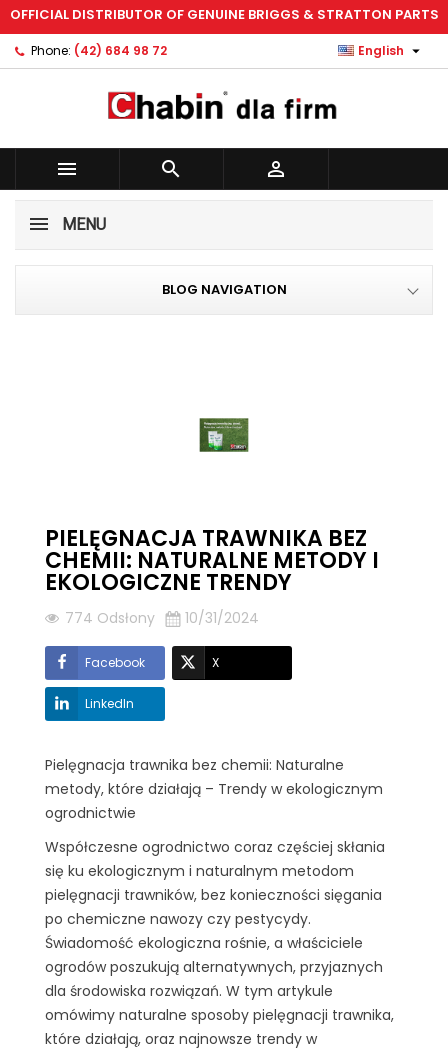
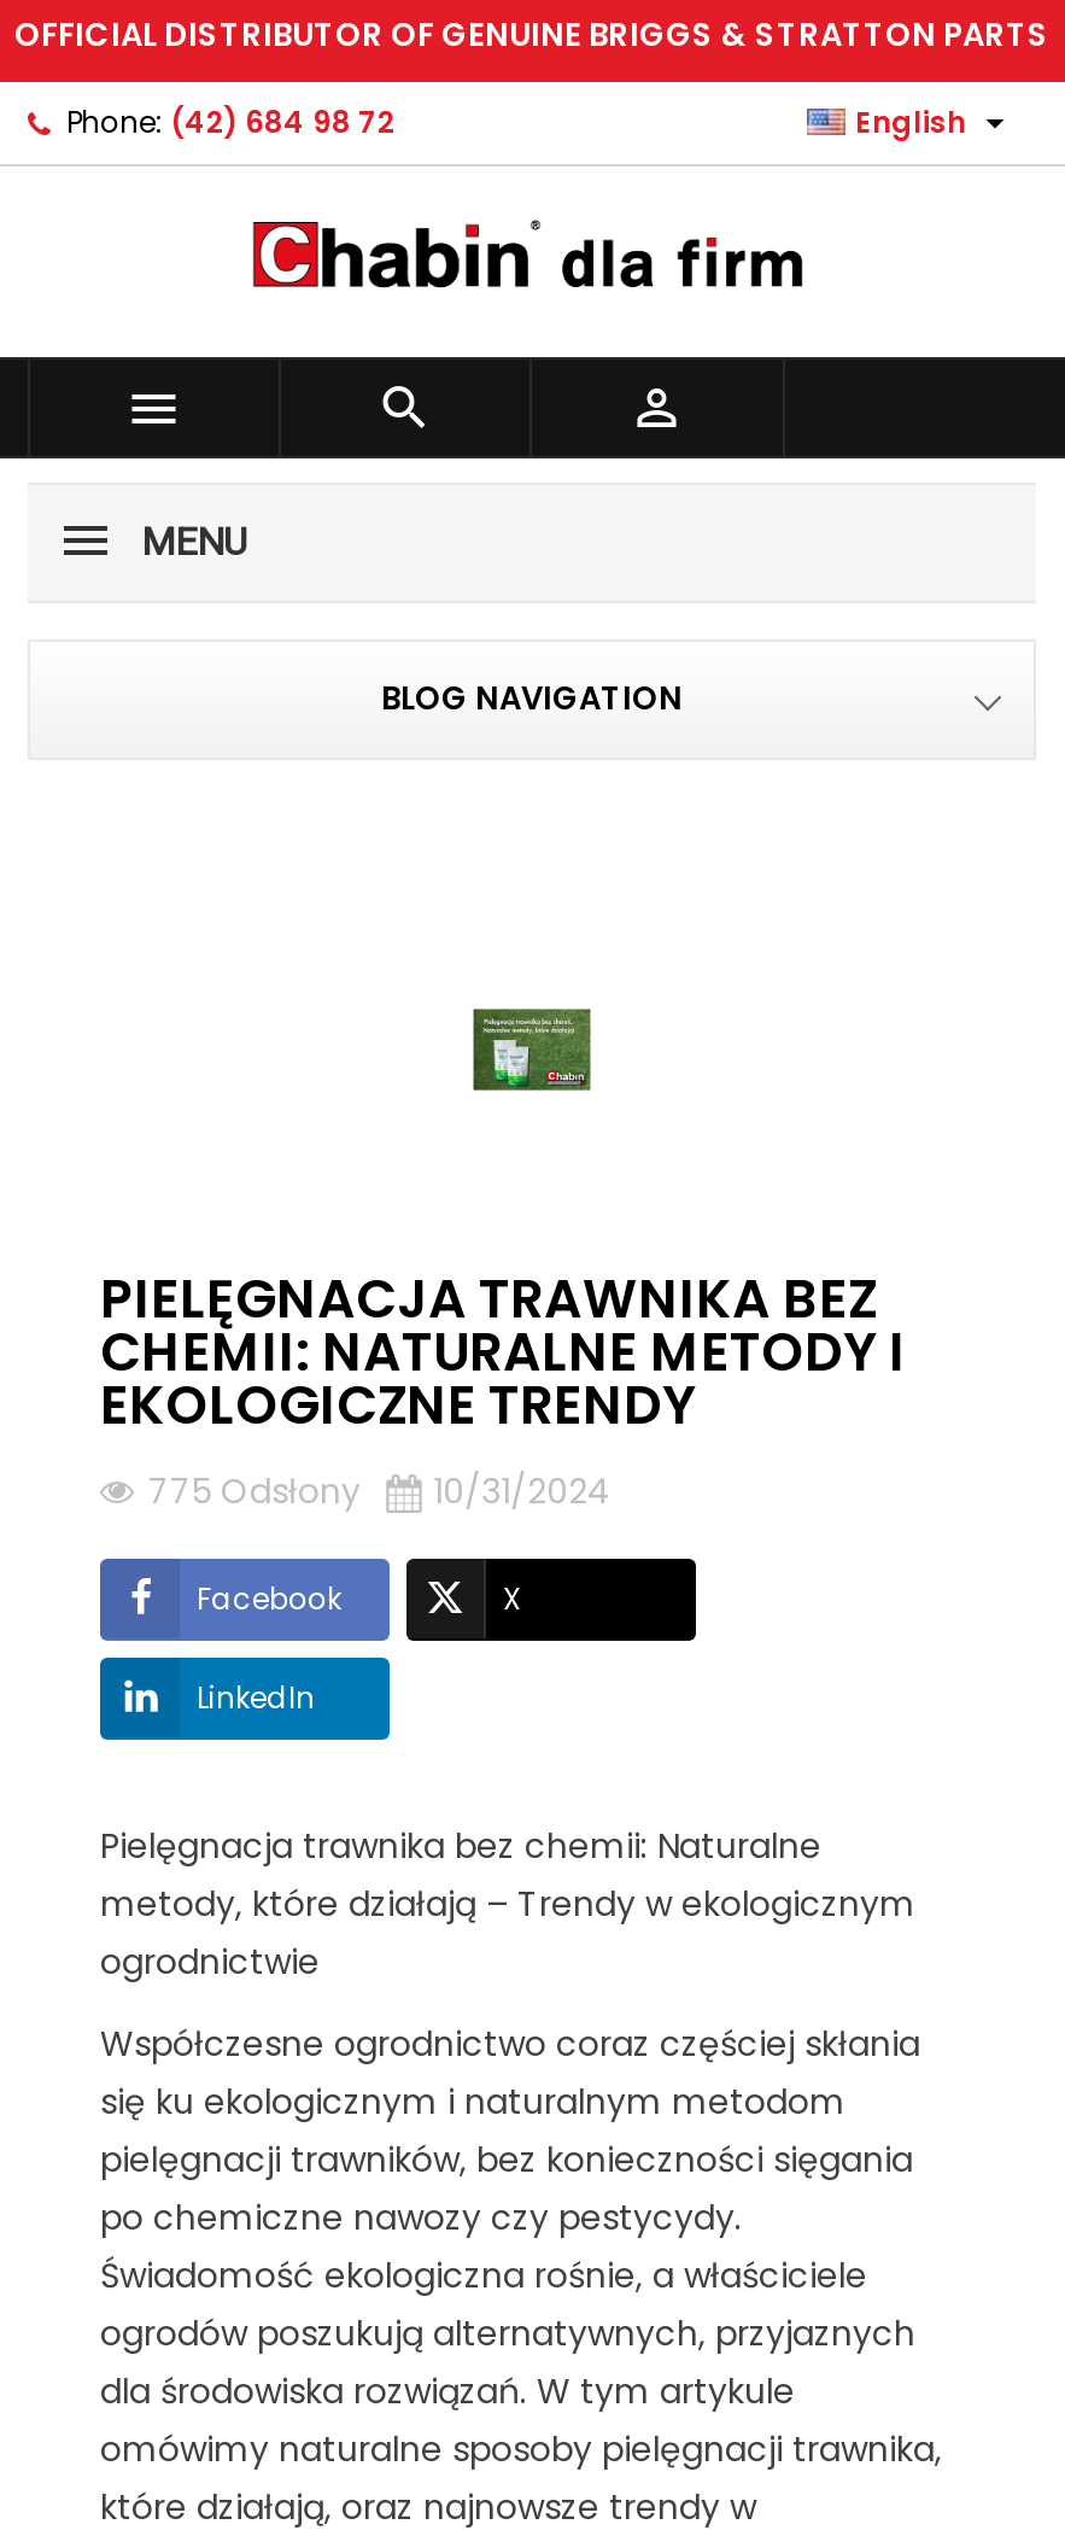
- 774 Odsłony 10/31/2024
+ 775 Odsłony 10/31/2024
